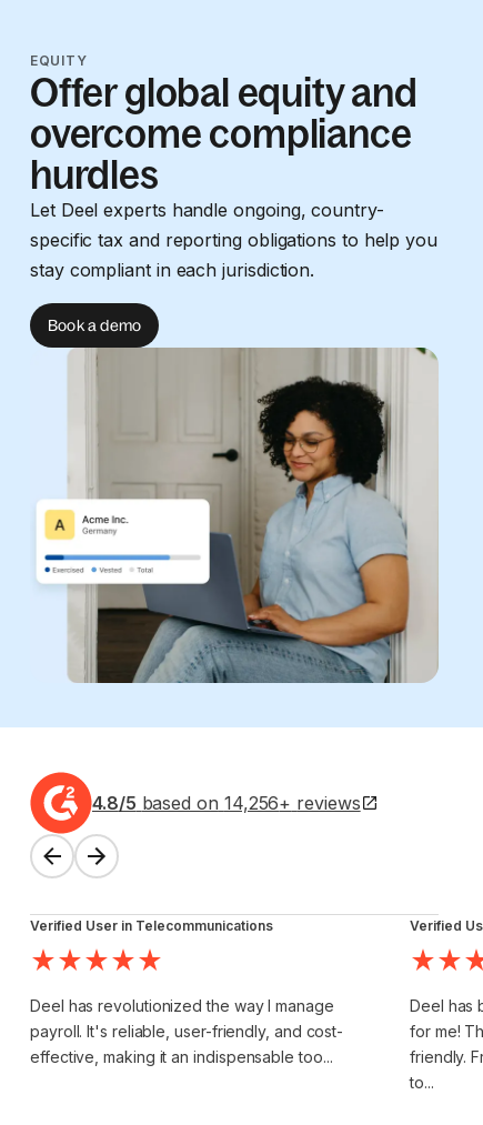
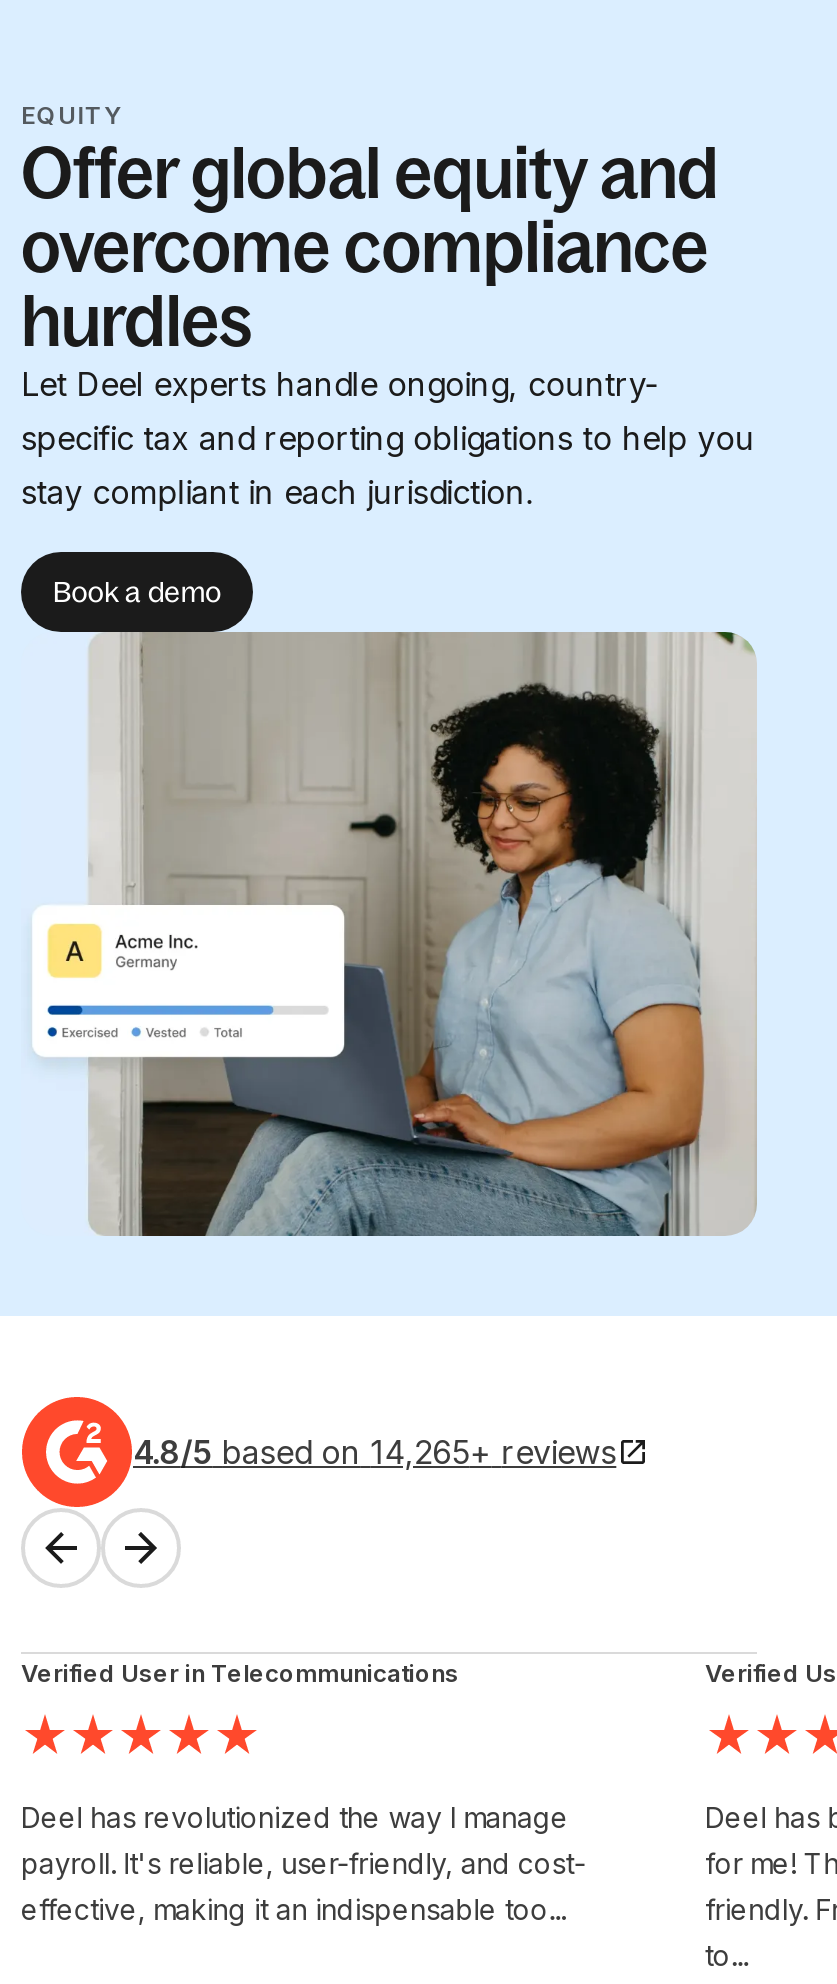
- 4.8/5 based on 14,256+ reviews
+ 4.8/5 based on 14,265+ reviews
